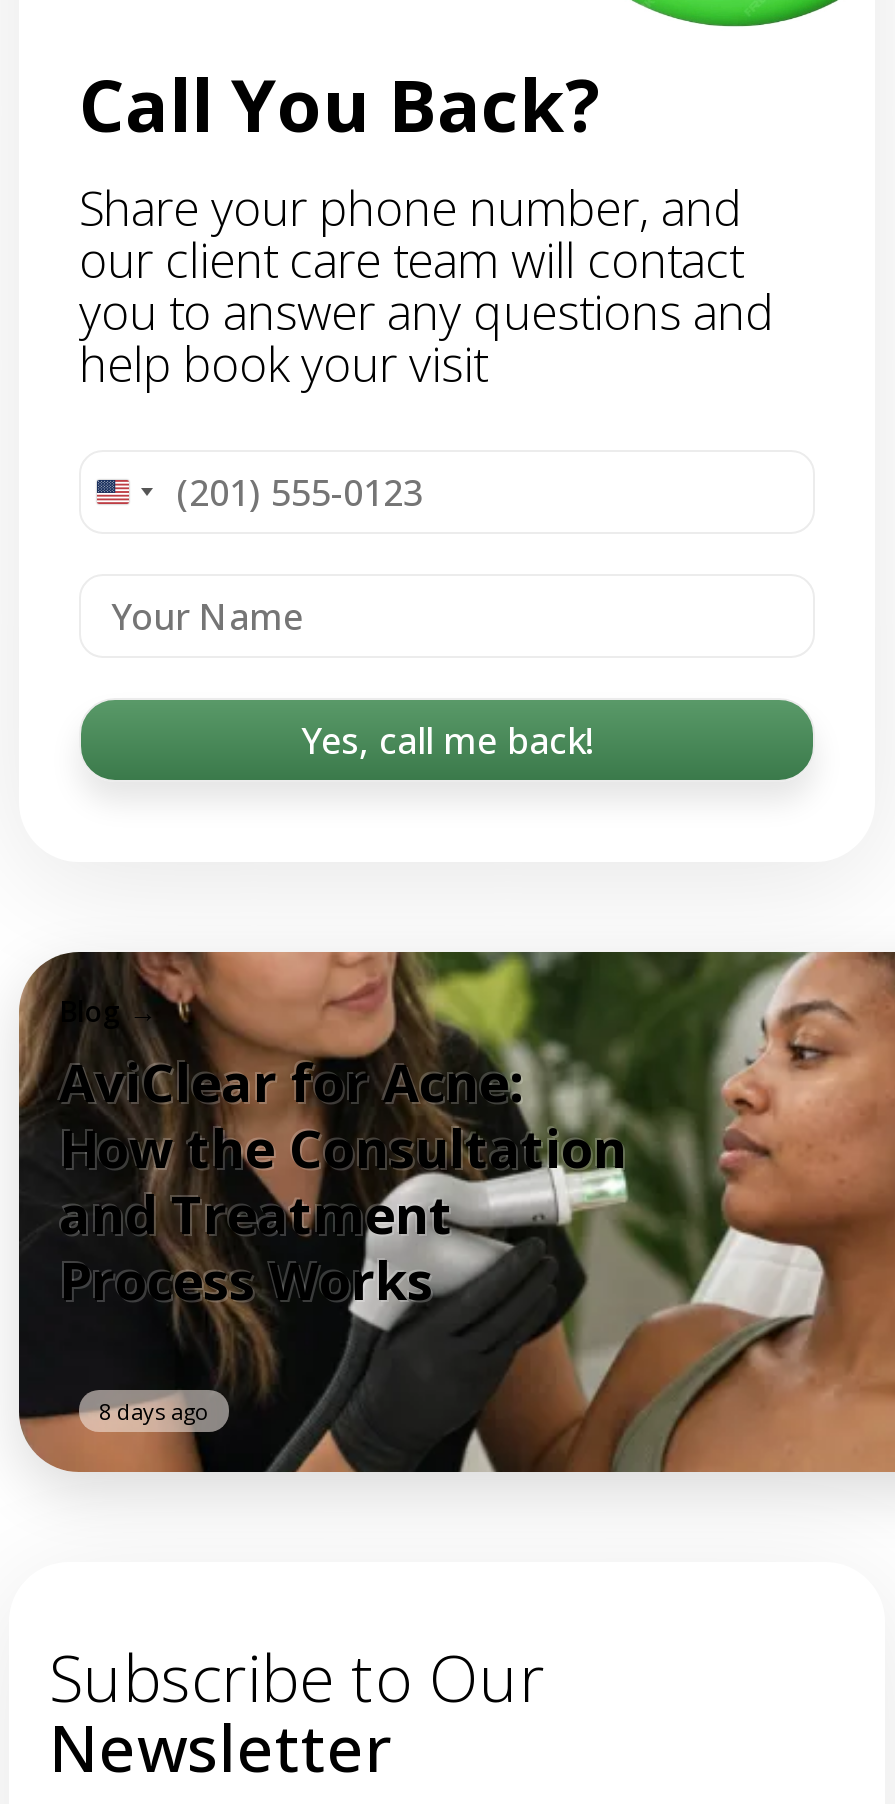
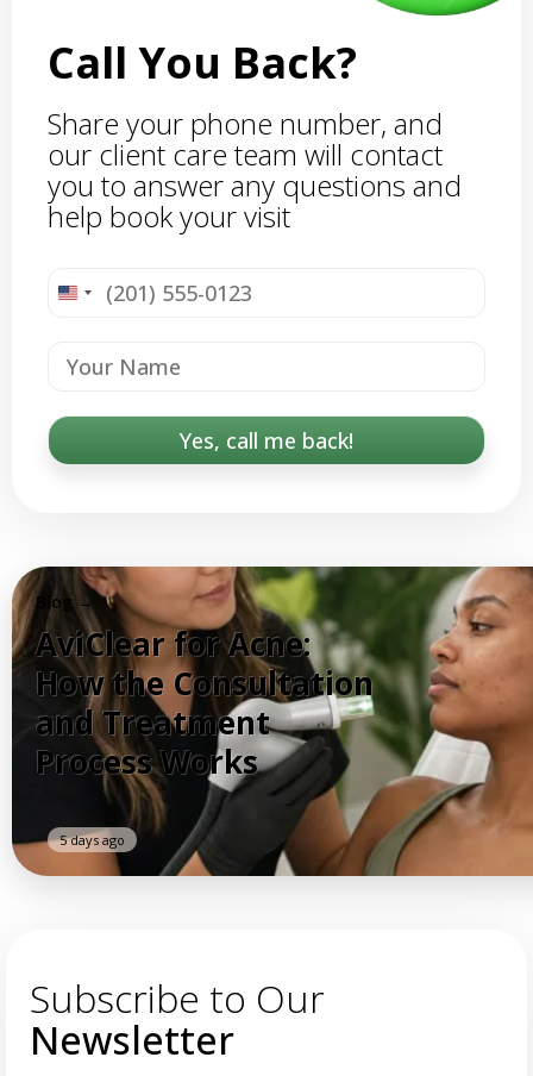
- 8 days ago
+ 5 days ago
